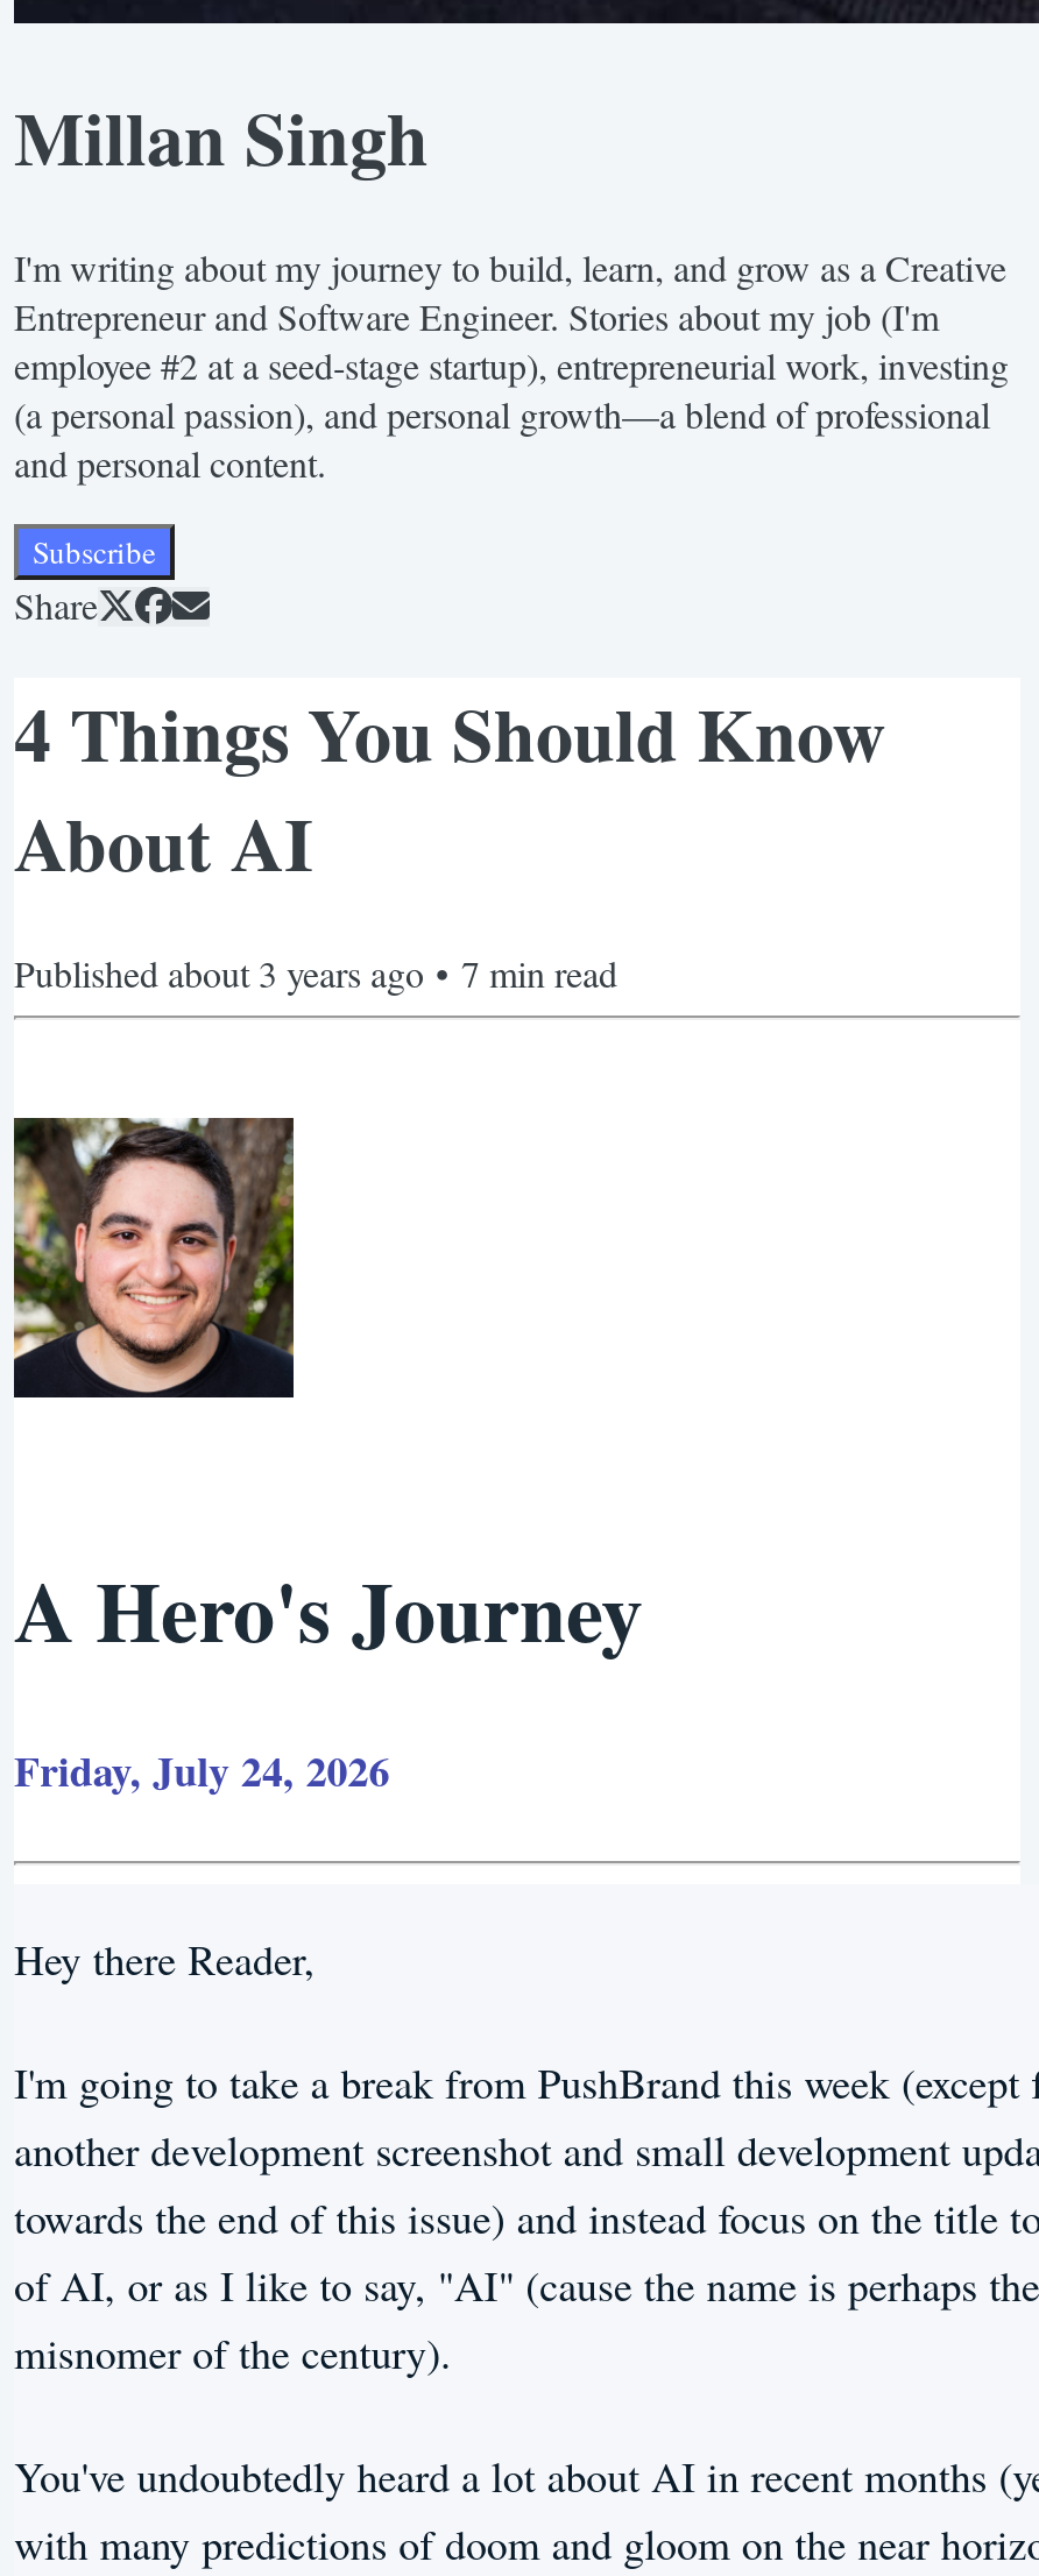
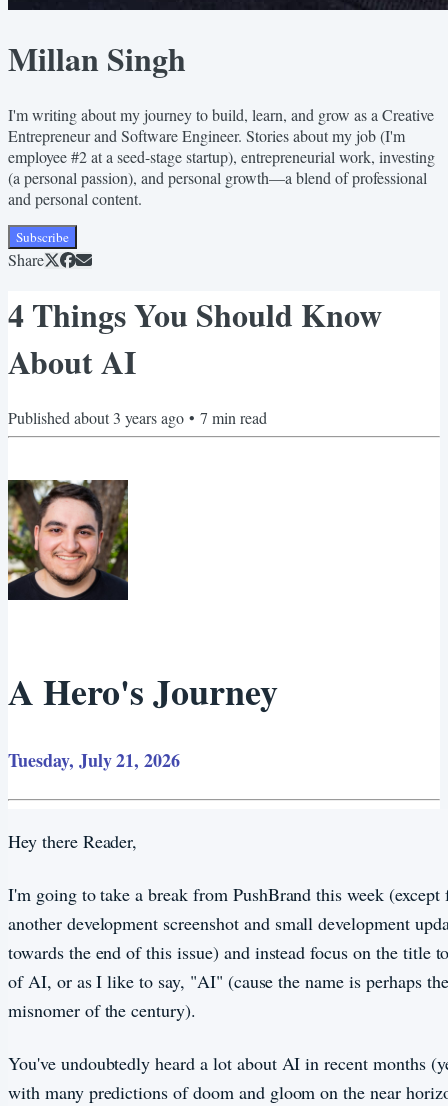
- Friday, July 24, 2026
+ Tuesday, July 21, 2026
